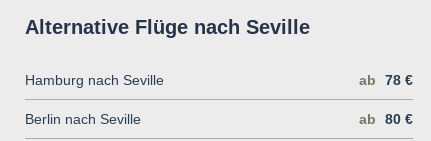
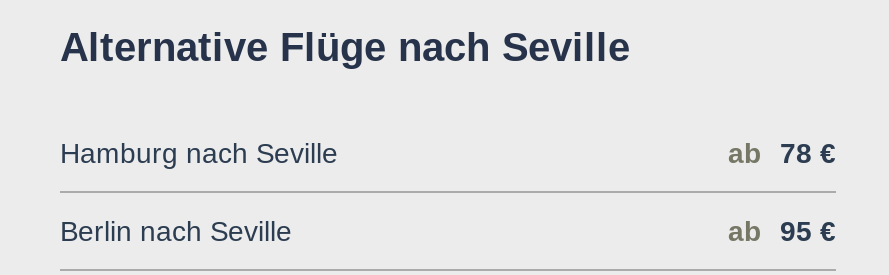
- ab 80 €
+ ab 95 €
